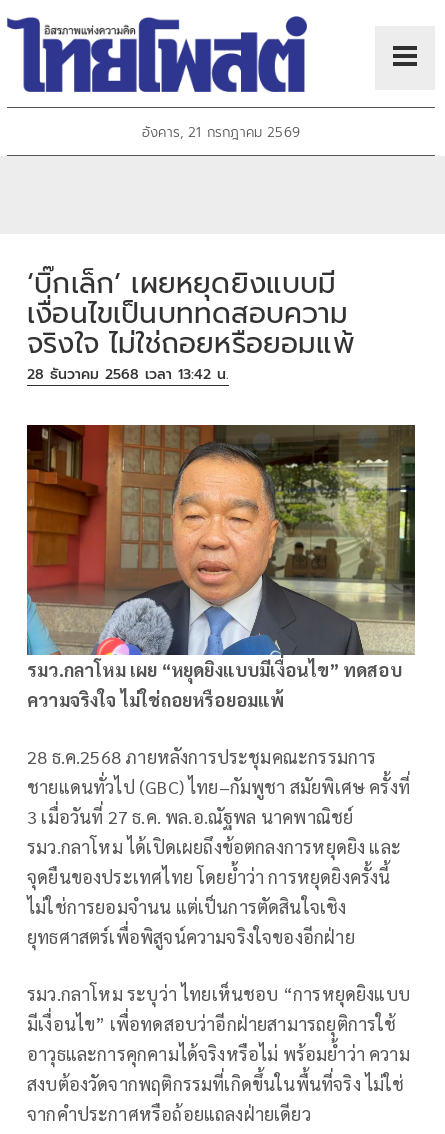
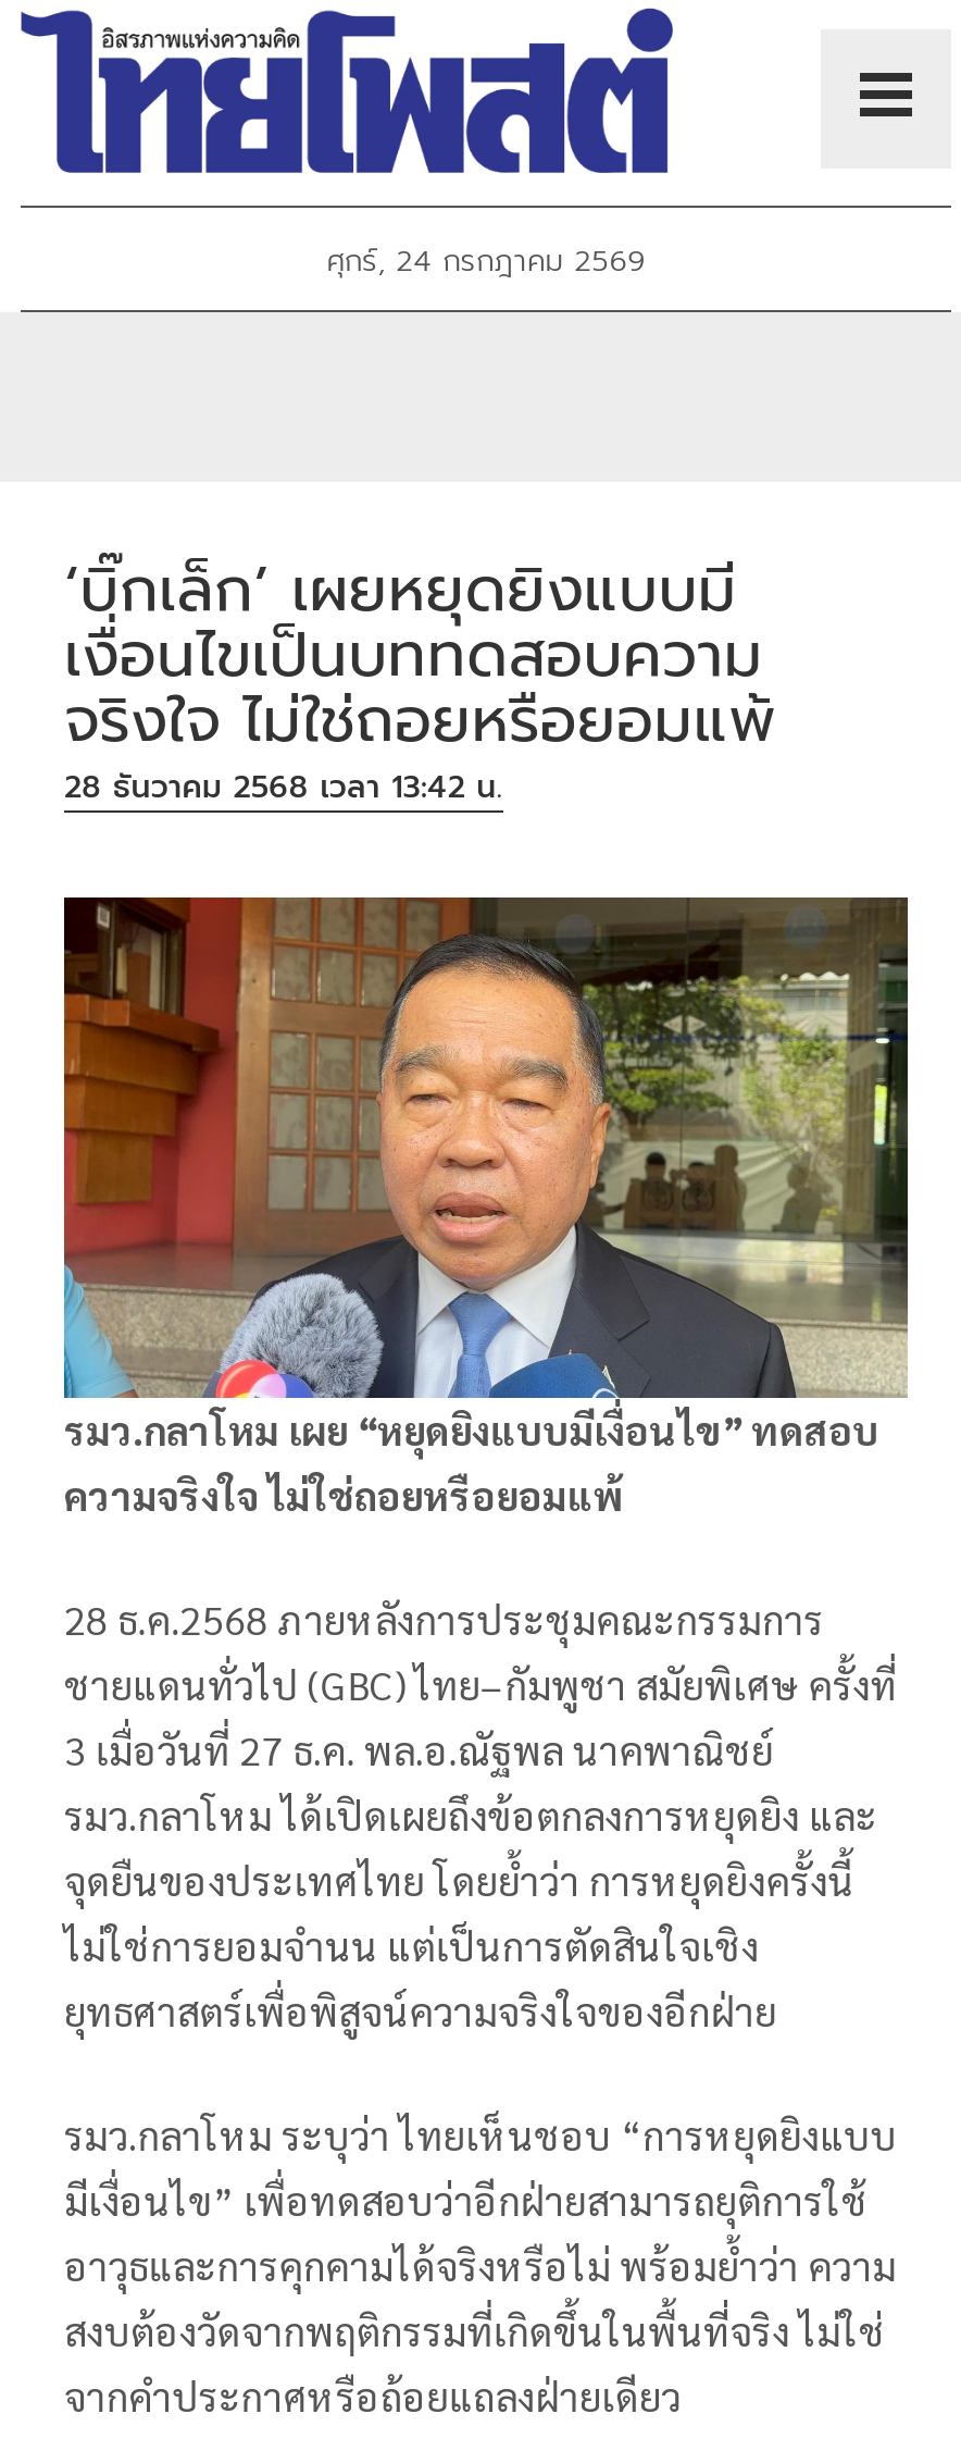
- อังคาร, 21 กรกฎาคม 2569
+ ศุกร์, 24 กรกฎาคม 2569
